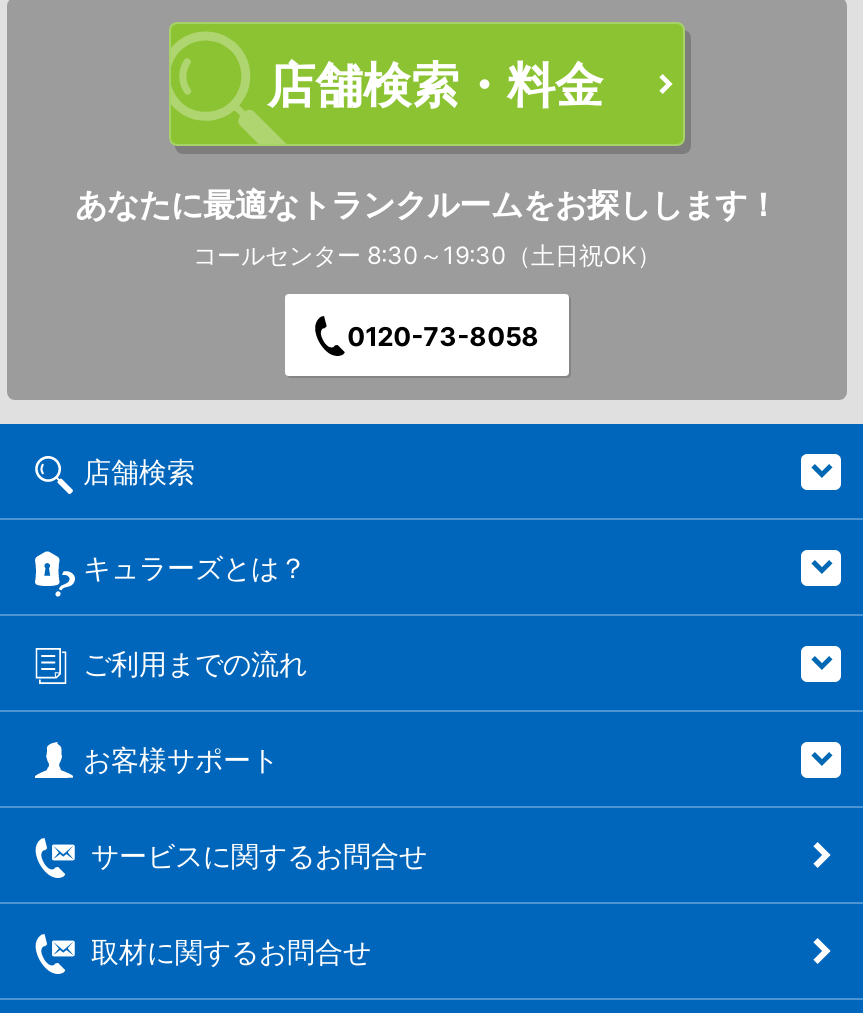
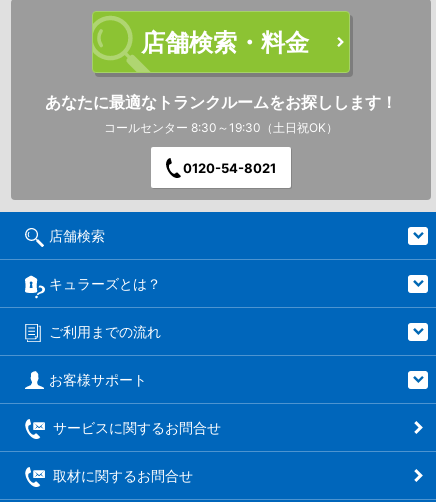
- 0120-73-8058
+ 0120-54-8021
